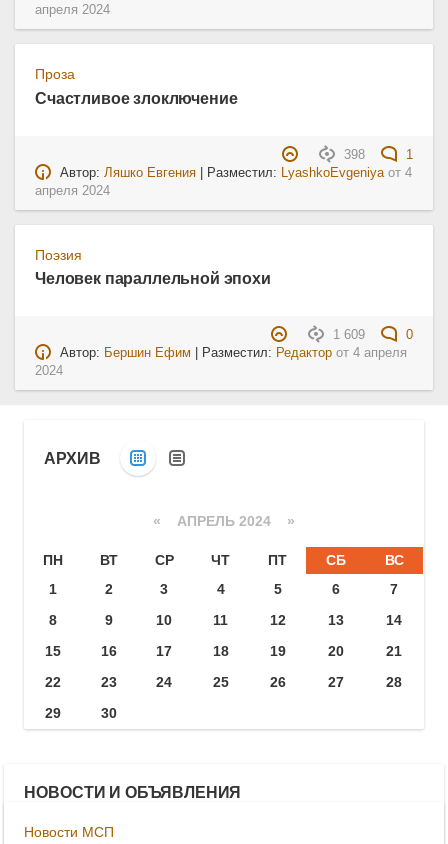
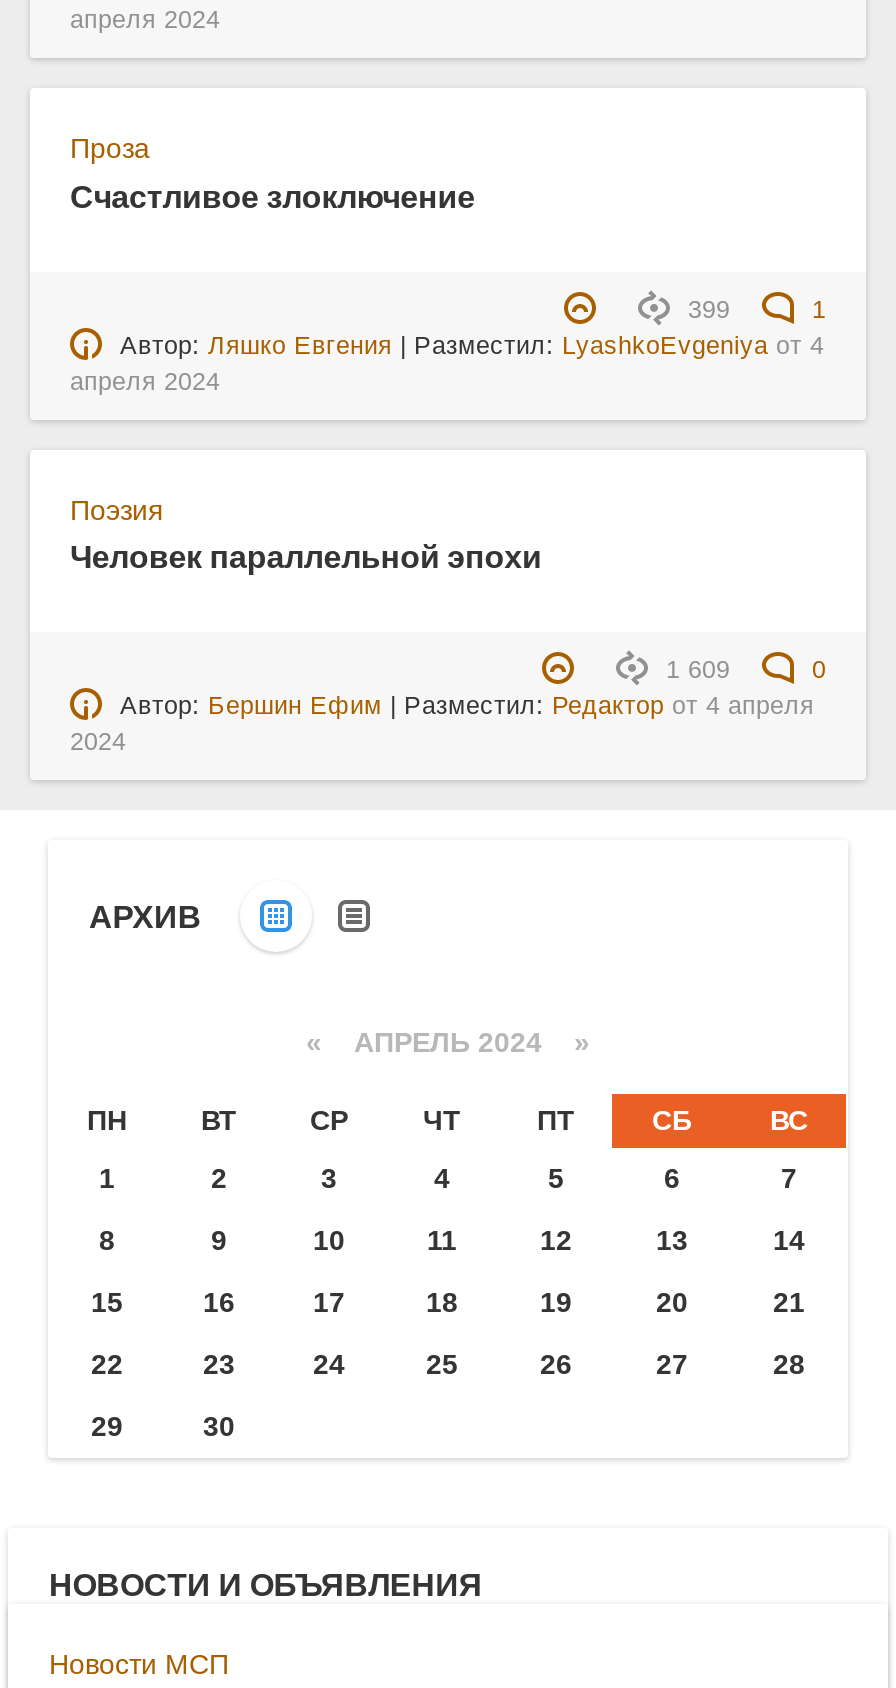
- 398
+ 399
